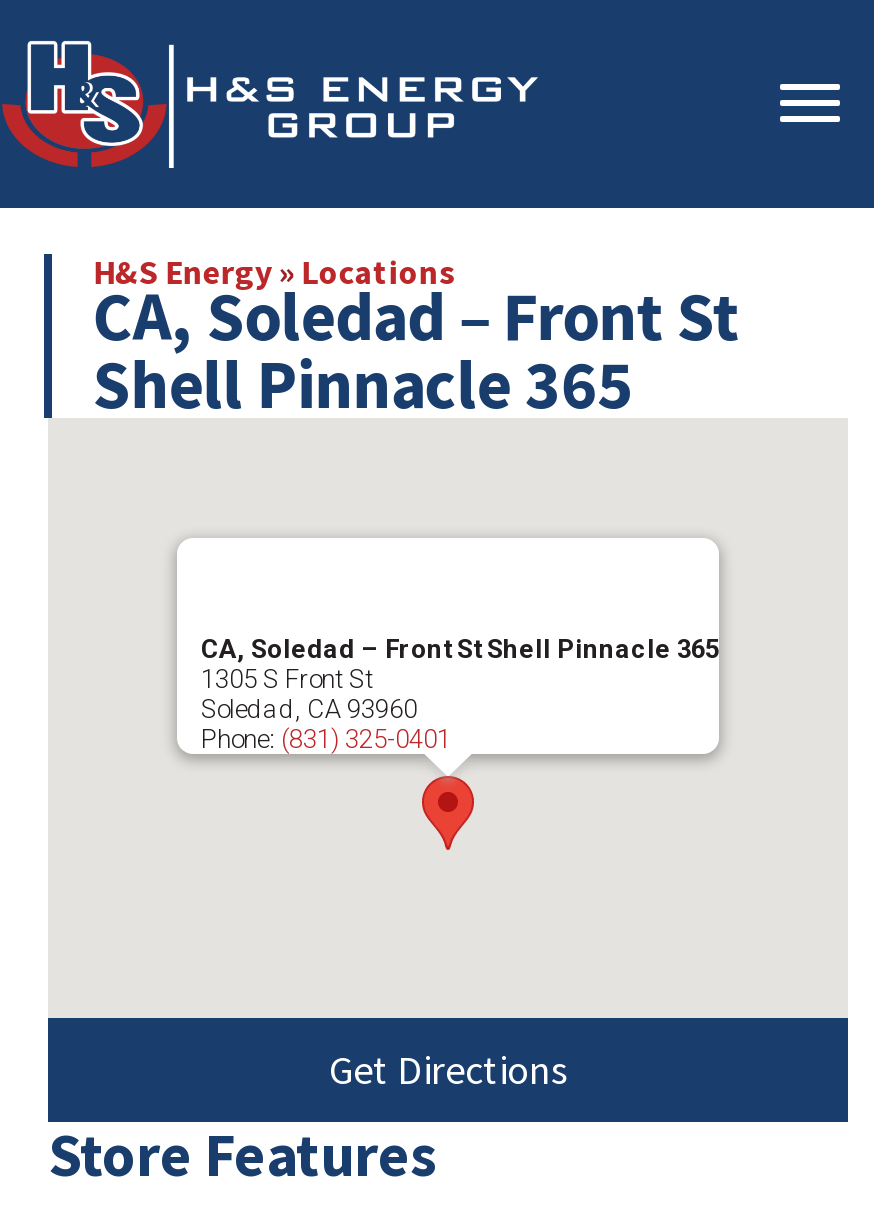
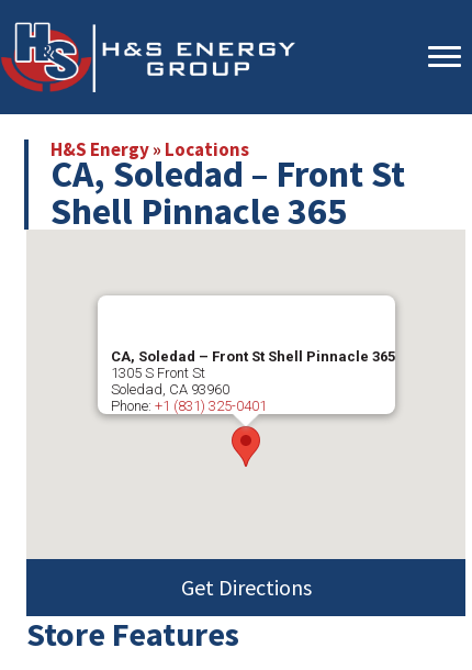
- Phone: (831) 325-0401
+ Phone: +1 (831) 325-0401
